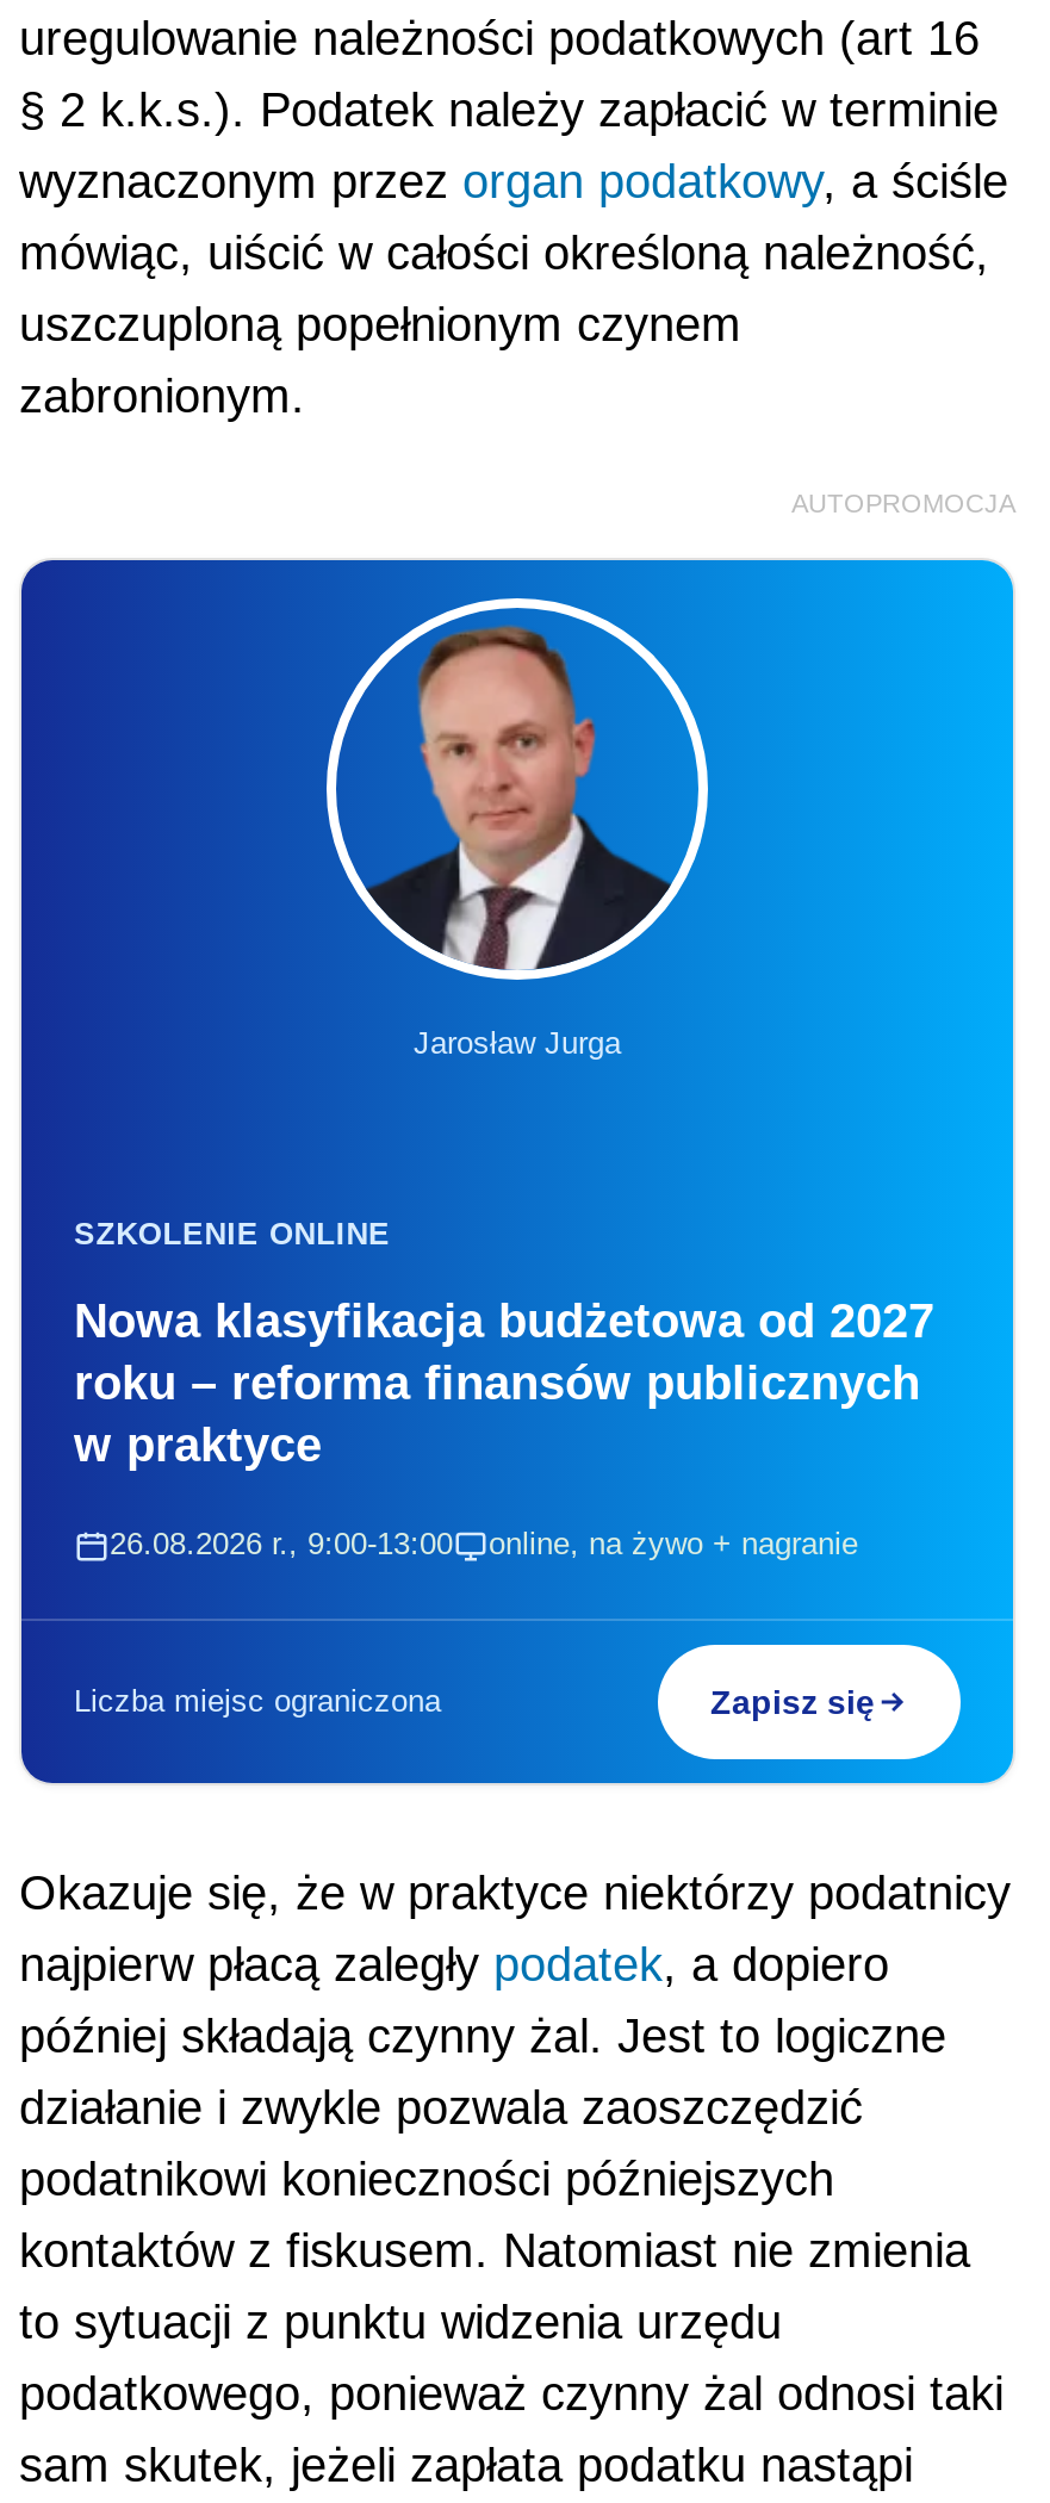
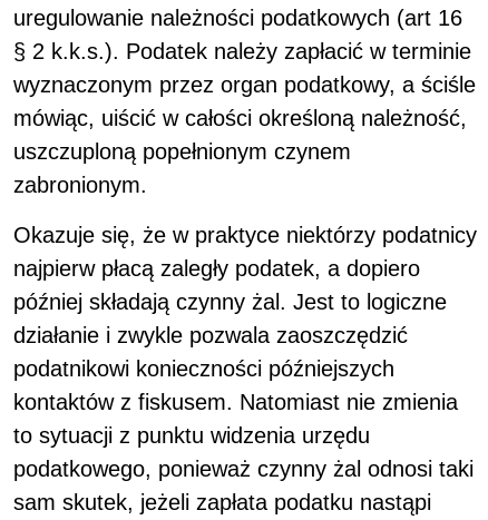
- AUTOPROMOCJA

- [image]
- Jarosław Jurga

- SZKOLENIE ONLINE
- Nowa klasyfikacja budżetowa od 2027
- roku – reforma finansów publicznych
- w praktyce
- 26.08.2026 r., 9:00-13:00
- online, na żywo + nagranie

- Liczba miejsc ograniczona
- Zapisz się
